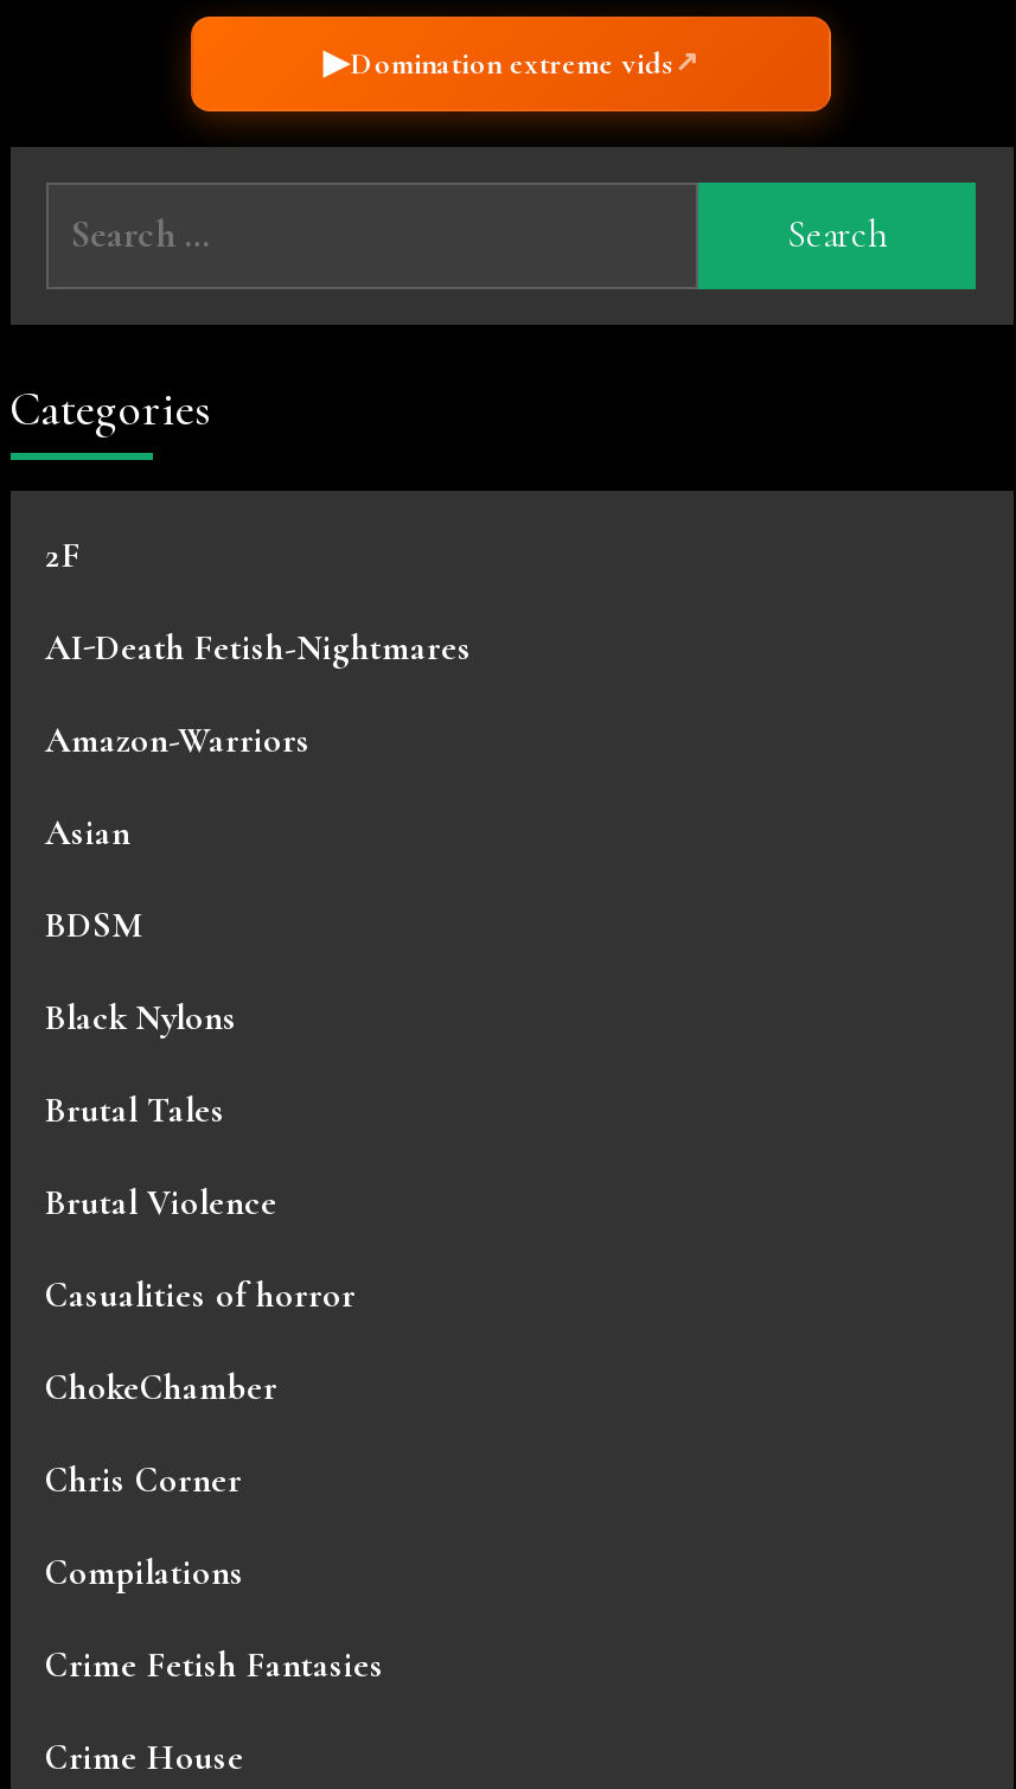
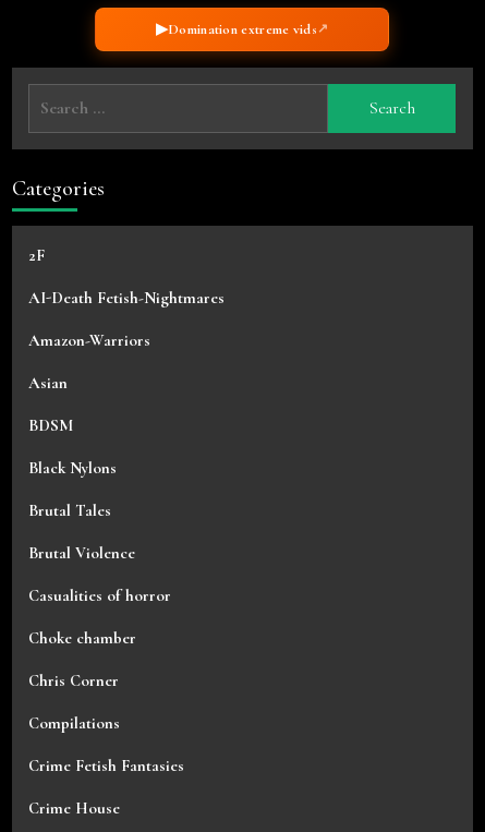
- ChokeChamber
+ Choke chamber
